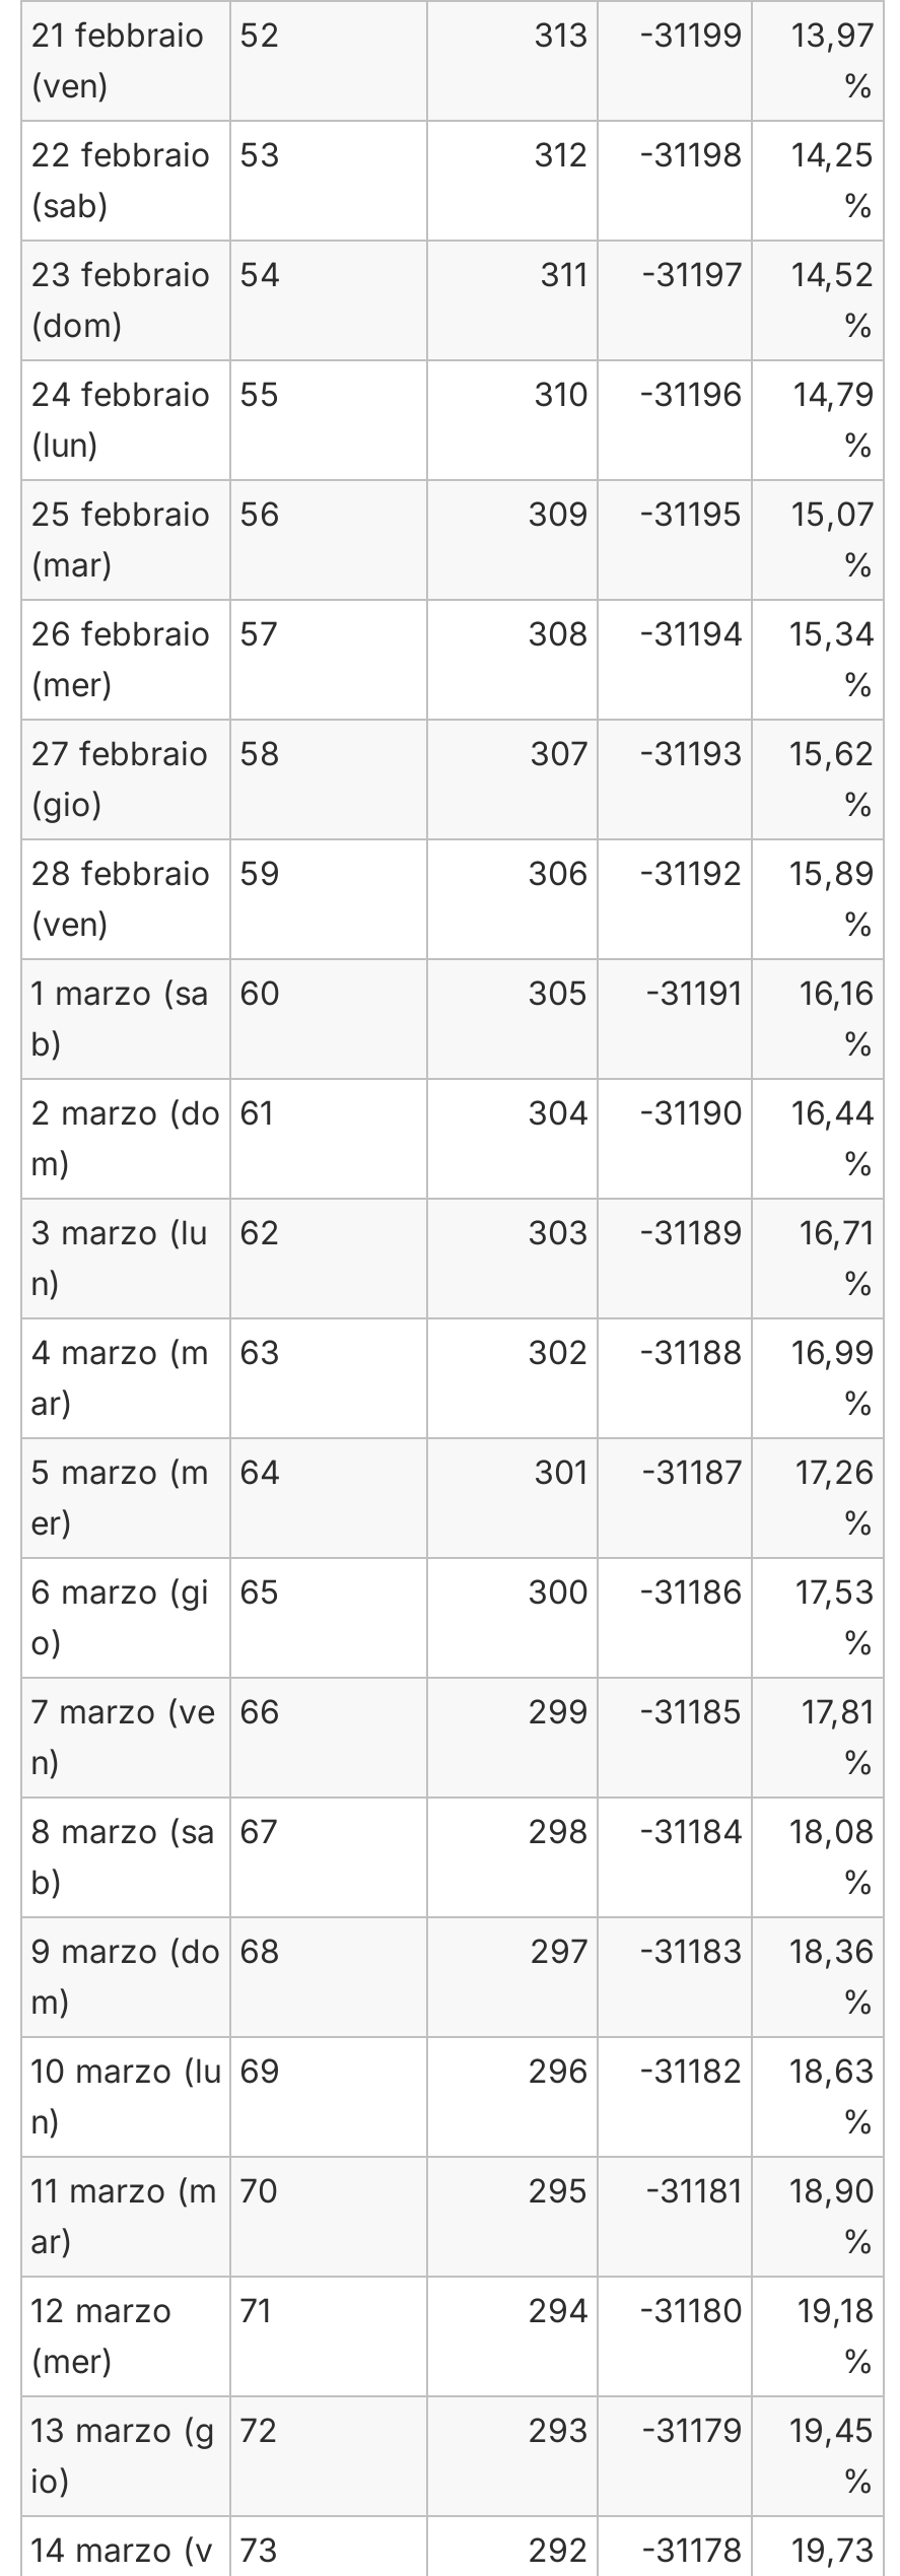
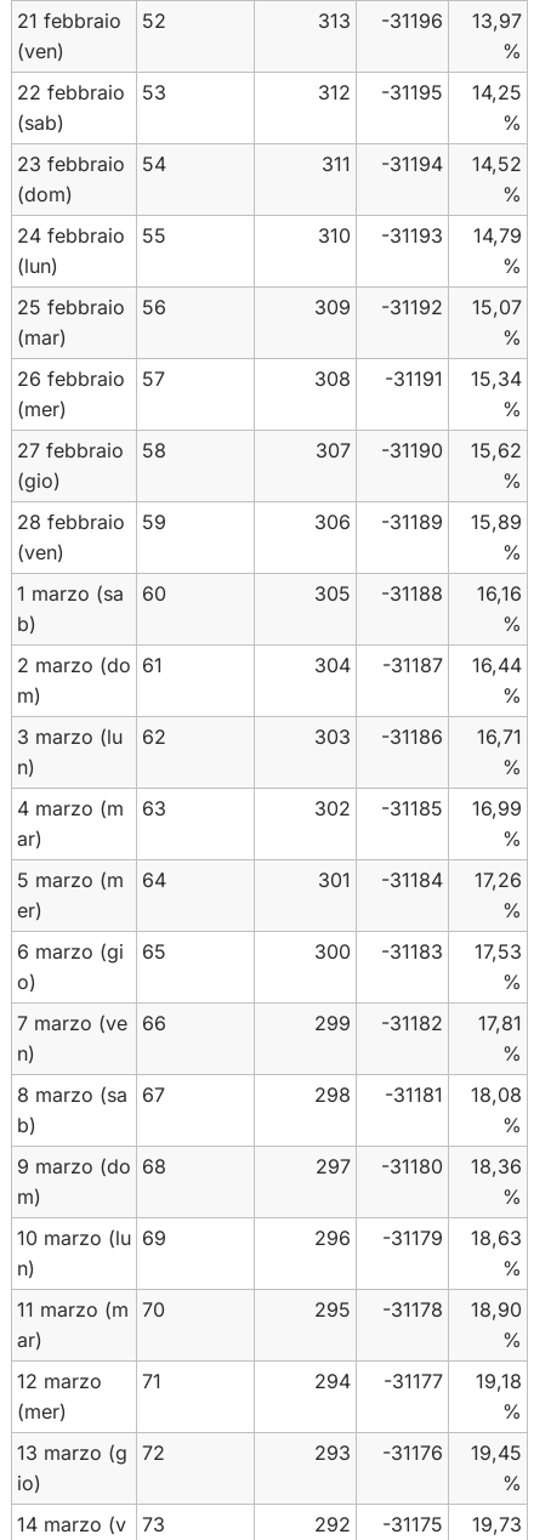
- 313 -31199 13,97
+ 313 -31196 13,97

- 312 -31198 14,25
+ 312 -31195 14,25

- 311 -31197 14,52
+ 311 -31194 14,52

- 310 -31196 14,79
+ 310 -31193 14,79

- 309 -31195 15,07
+ 309 -31192 15,07

- 308 -31194 15,34
+ 308 -31191 15,34

- 307 -31193 15,62
+ 307 -31190 15,62

- 306 -31192 15,89
+ 306 -31189 15,89

- 305 -31191 16,16
+ 305 -31188 16,16

- 304 -31190 16,44
+ 304 -31187 16,44

- 303 -31189 16,71
+ 303 -31186 16,71

- 302 -31188 16,99
+ 302 -31185 16,99

- 301 -31187 17,26
+ 301 -31184 17,26

- 300 -31186 17,53
+ 300 -31183 17,53

- 299 -31185 17,81
+ 299 -31182 17,81

- 298 -31184 18,08
+ 298 -31181 18,08

- 297 -31183 18,36
+ 297 -31180 18,36

- 296 -31182 18,63
+ 296 -31179 18,63

- 295 -31181 18,90
+ 295 -31178 18,90

- 294 -31180 19,18
+ 294 -31177 19,18

- 293 -31179 19,45
+ 293 -31176 19,45

- 292 -31178 19,73
+ 292 -31175 19,73
